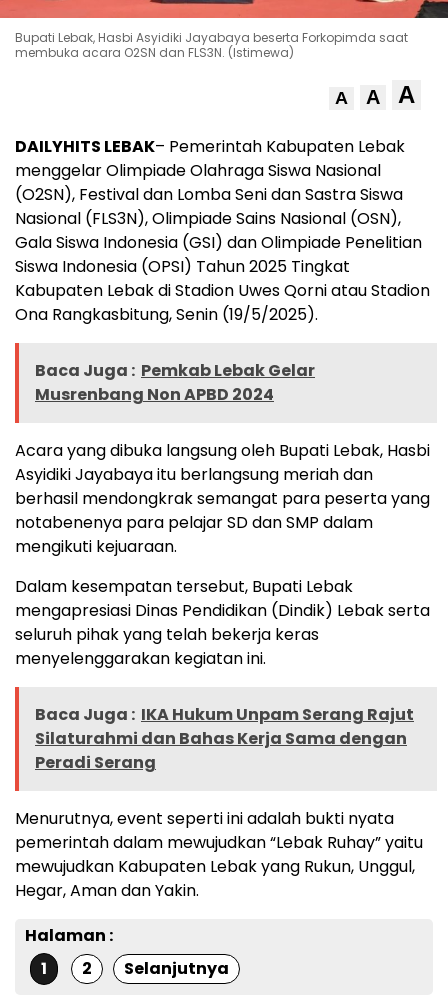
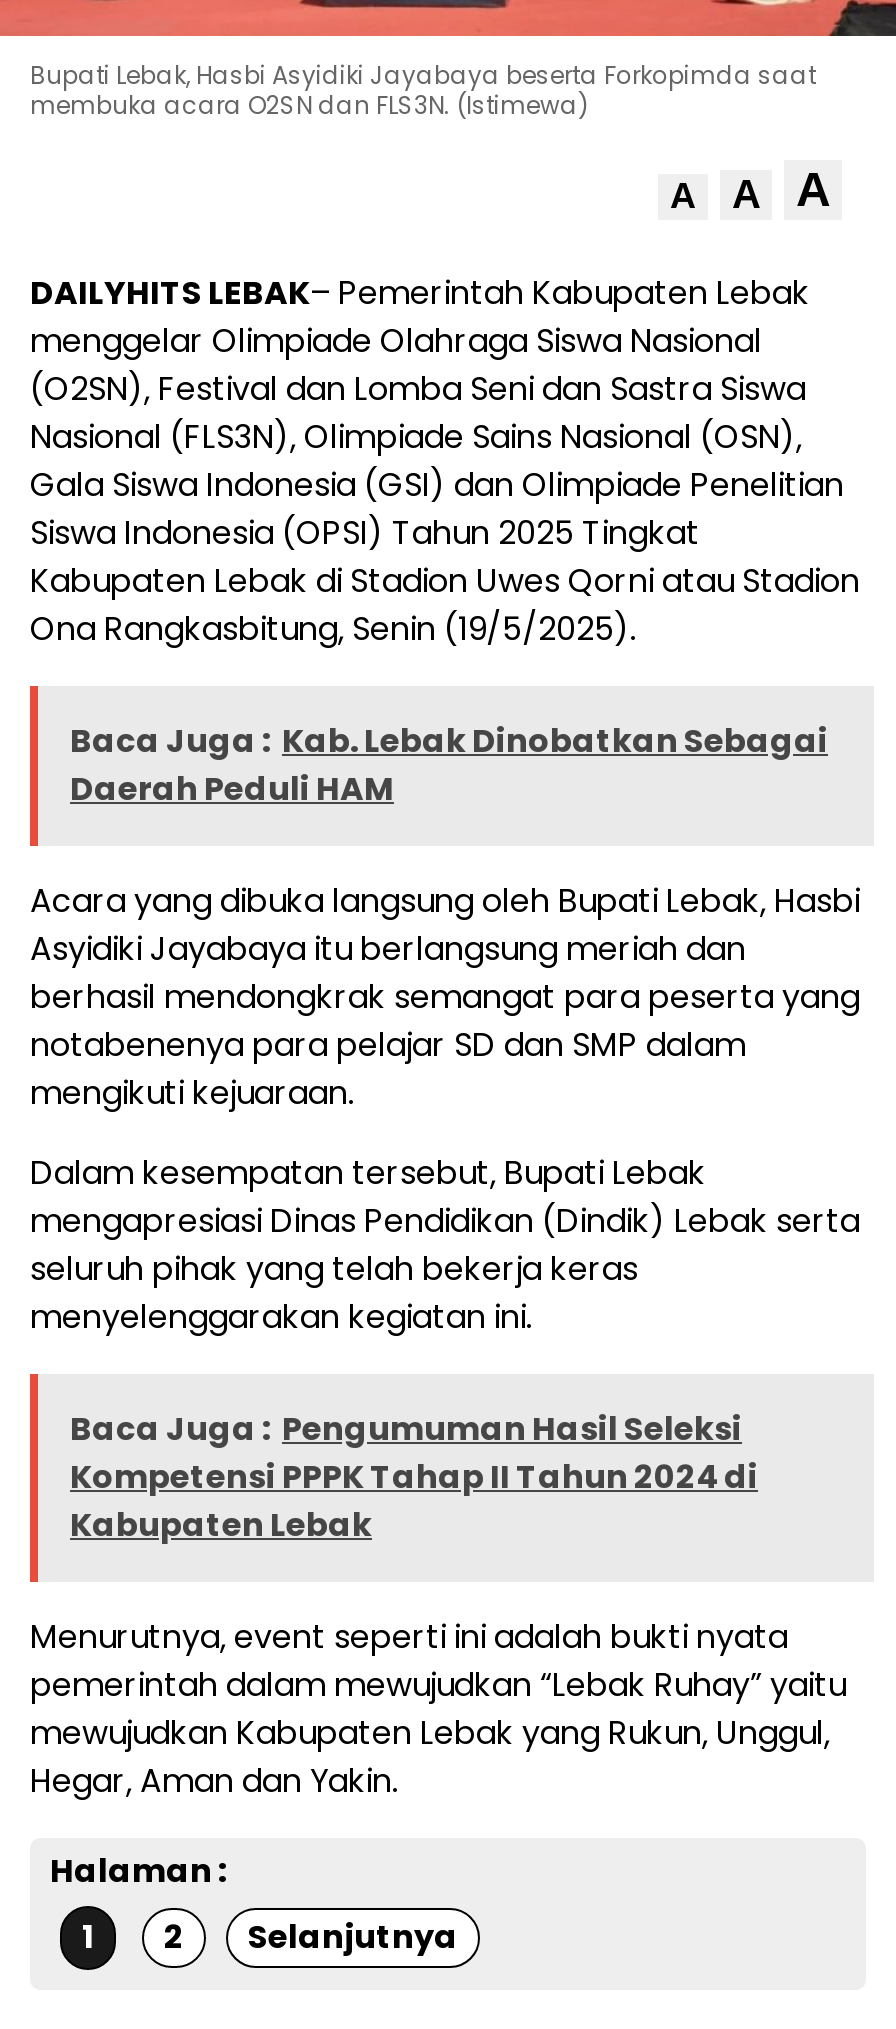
- Baca Juga : Pemkab Lebak Gelar
- Musrenbang Non APBD 2024
+ Baca Juga : Kab. Lebak Dinobatkan Sebagai
+ Daerah Peduli HAM

- Baca Juga : IKA Hukum Unpam Serang Rajut
- Silaturahmi dan Bahas Kerja Sama dengan
- Peradi Serang
+ Baca Juga : Pengumuman Hasil Seleksi
+ Kompetensi PPPK Tahap II Tahun 2024 di
+ Kabupaten Lebak
